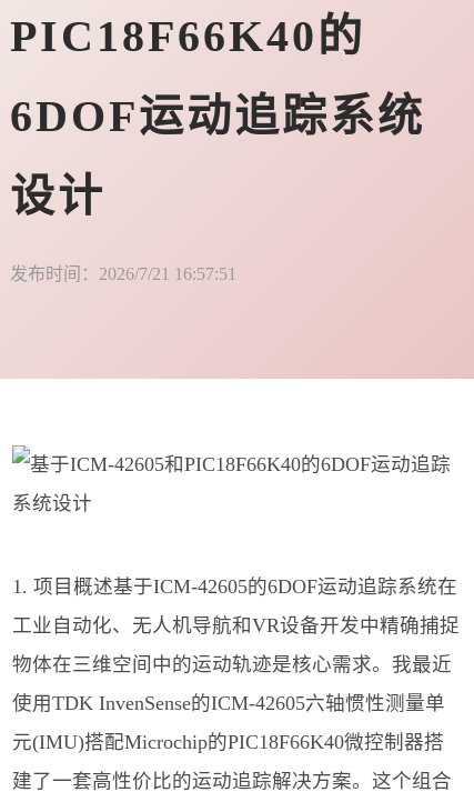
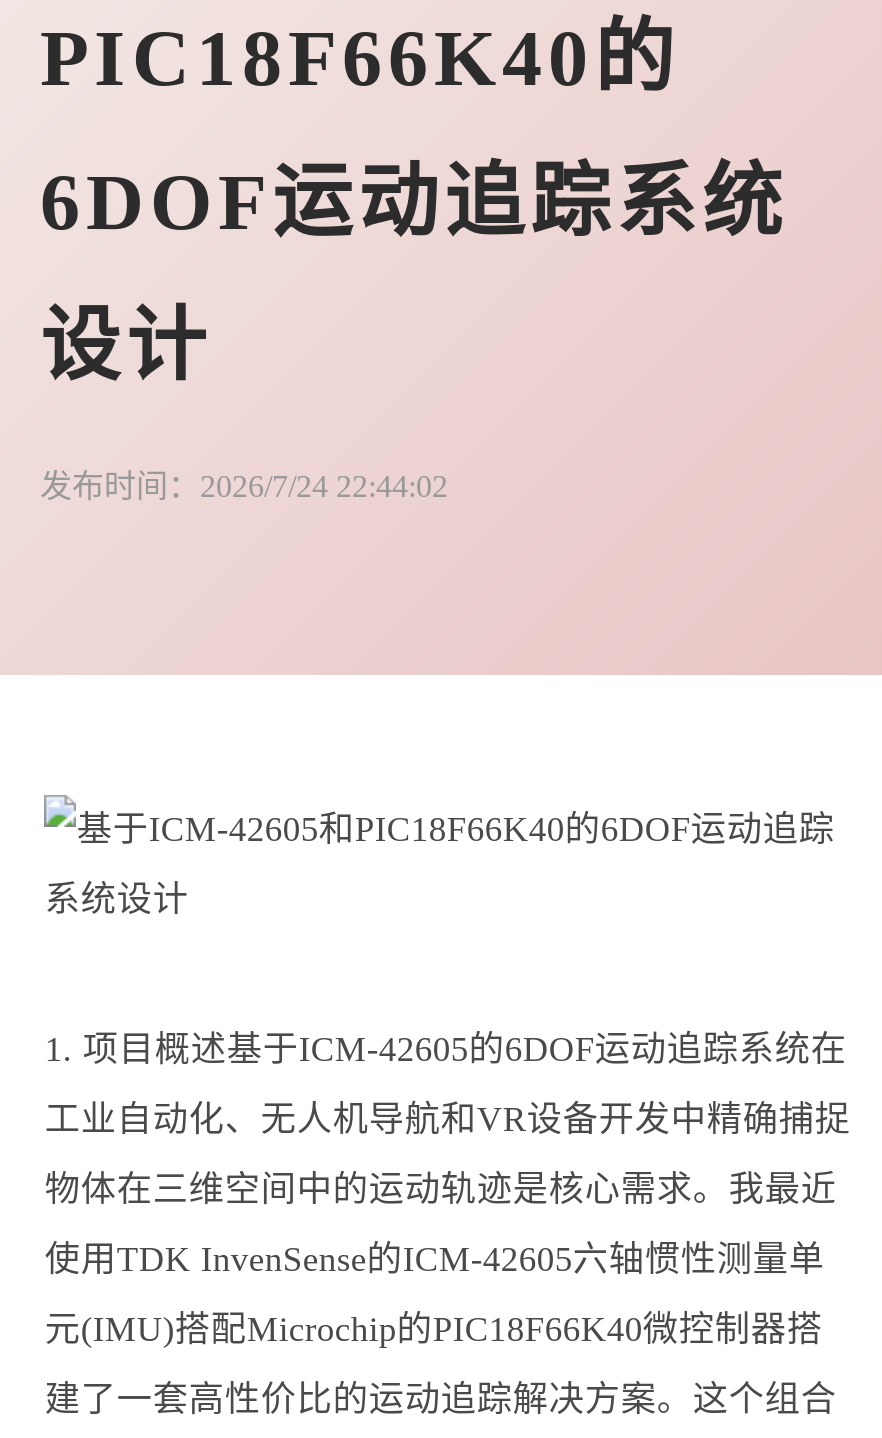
- 发布时间：2026/7/21 16:57:51
+ 发布时间：2026/7/24 22:44:02
